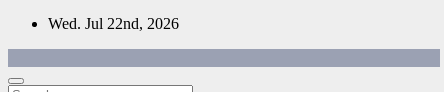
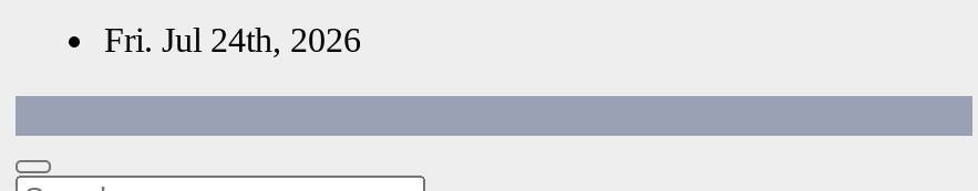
- Wed. Jul 22nd, 2026
+ Fri. Jul 24th, 2026
